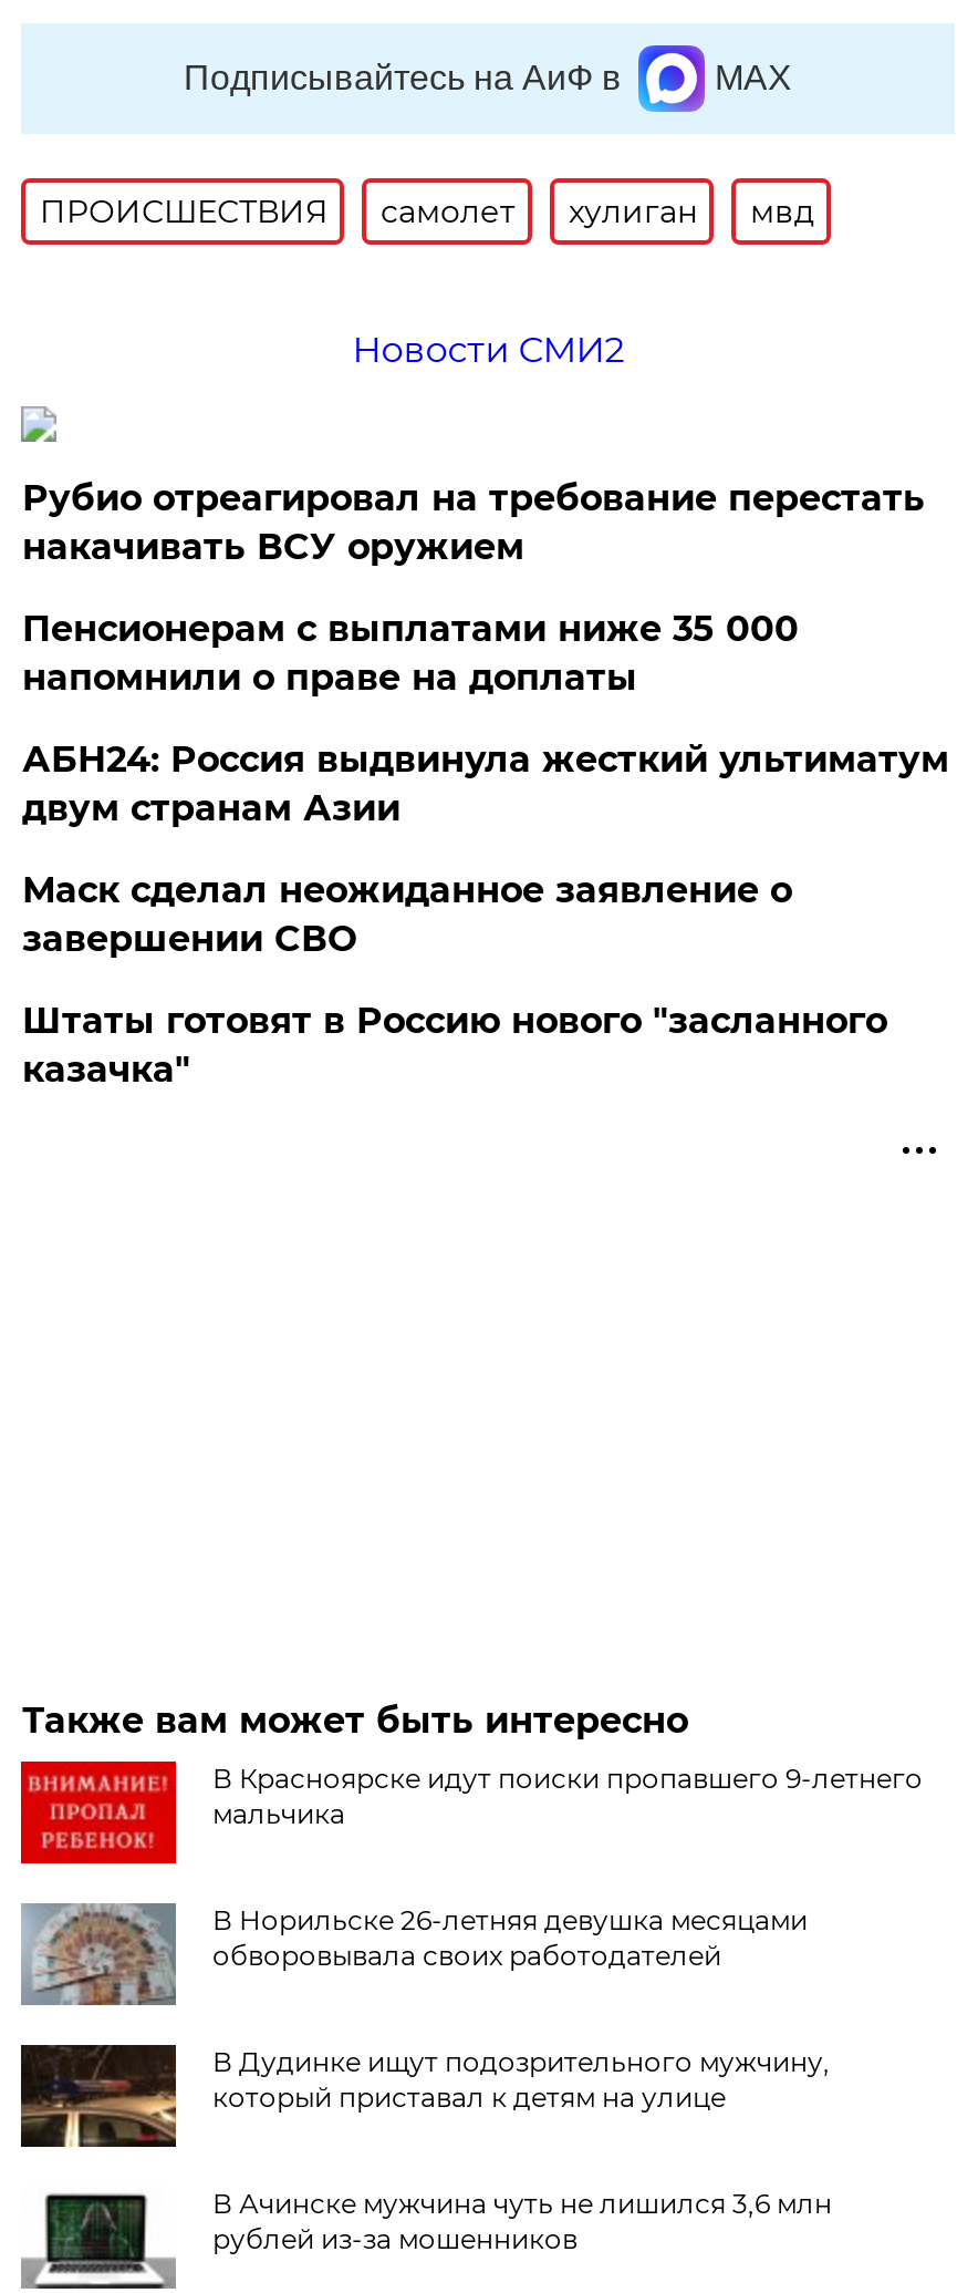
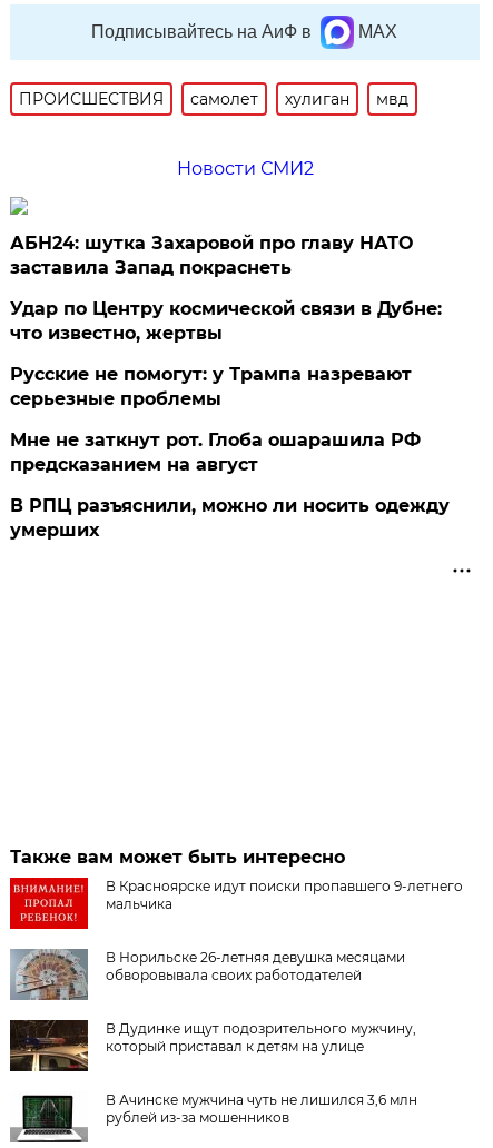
- Рубио отреагировал на требование перестать
- накачивать ВСУ оружием
+ АБН24: шутка Захаровой про главу НАТО
+ заставила Запад покраснеть

- Пенсионерам с выплатами ниже 35 000
- напомнили о праве на доплаты
+ Удар по Центру космической связи в Дубне:
+ что известно, жертвы

- АБН24: Россия выдвинула жесткий ультиматум
- двум странам Азии
+ Русские не помогут: у Трампа назревают
+ серьезные проблемы

- Маск сделал неожиданное заявление о
- завершении СВО
+ Мне не заткнут рот. Глоба ошарашила РФ
+ предсказанием на август

- Штаты готовят в Россию нового "засланного
- казачка"
+ В РПЦ разъяснили, можно ли носить одежду
+ умерших
